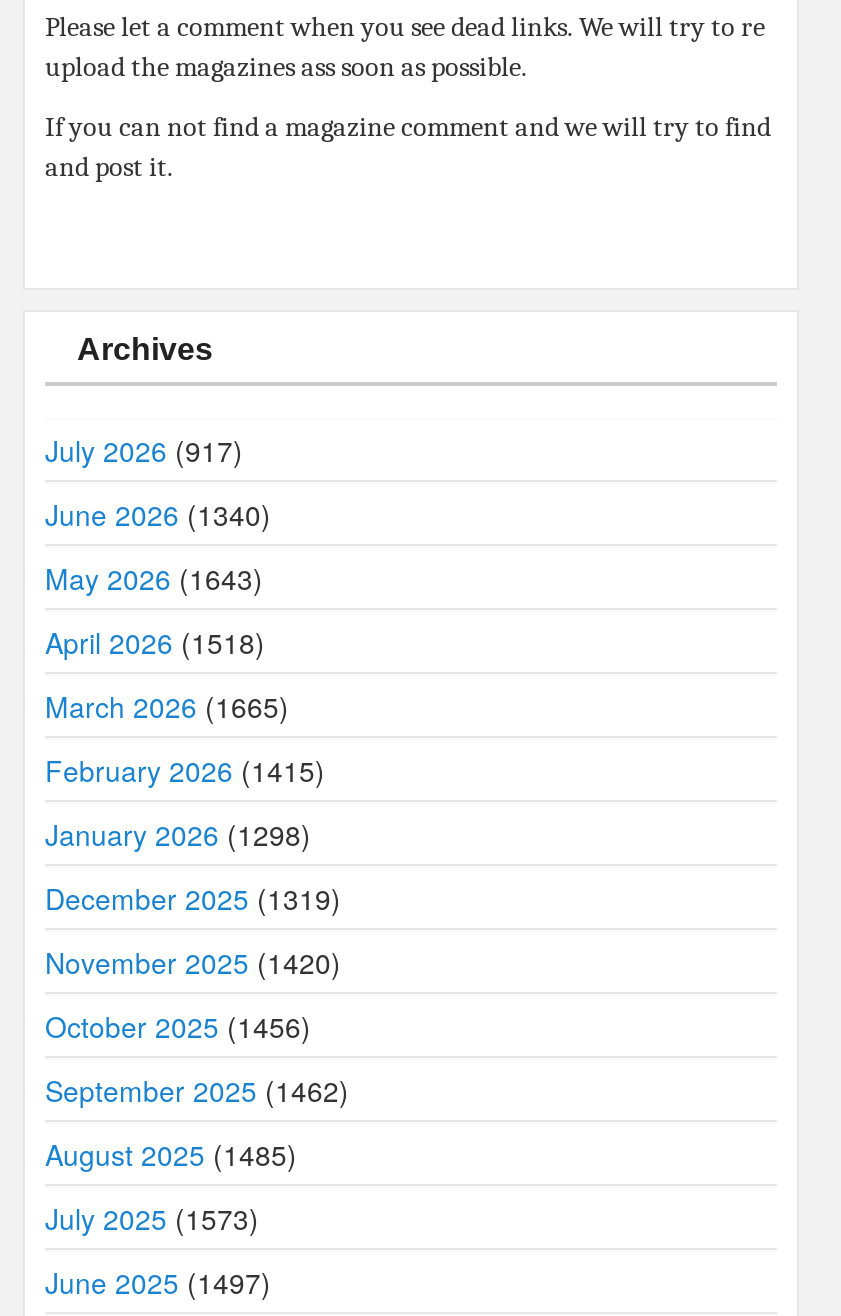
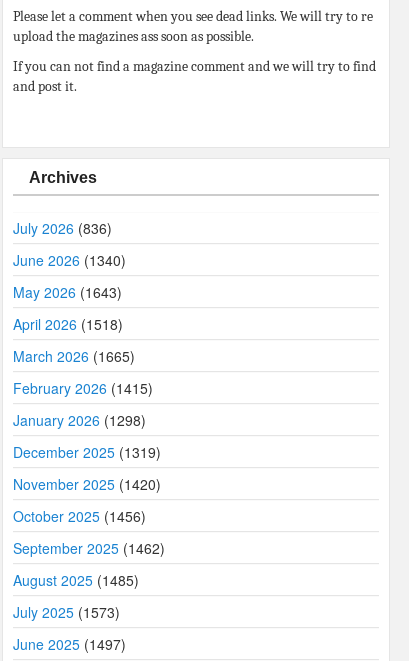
- July 2026 (917)
+ July 2026 (836)
